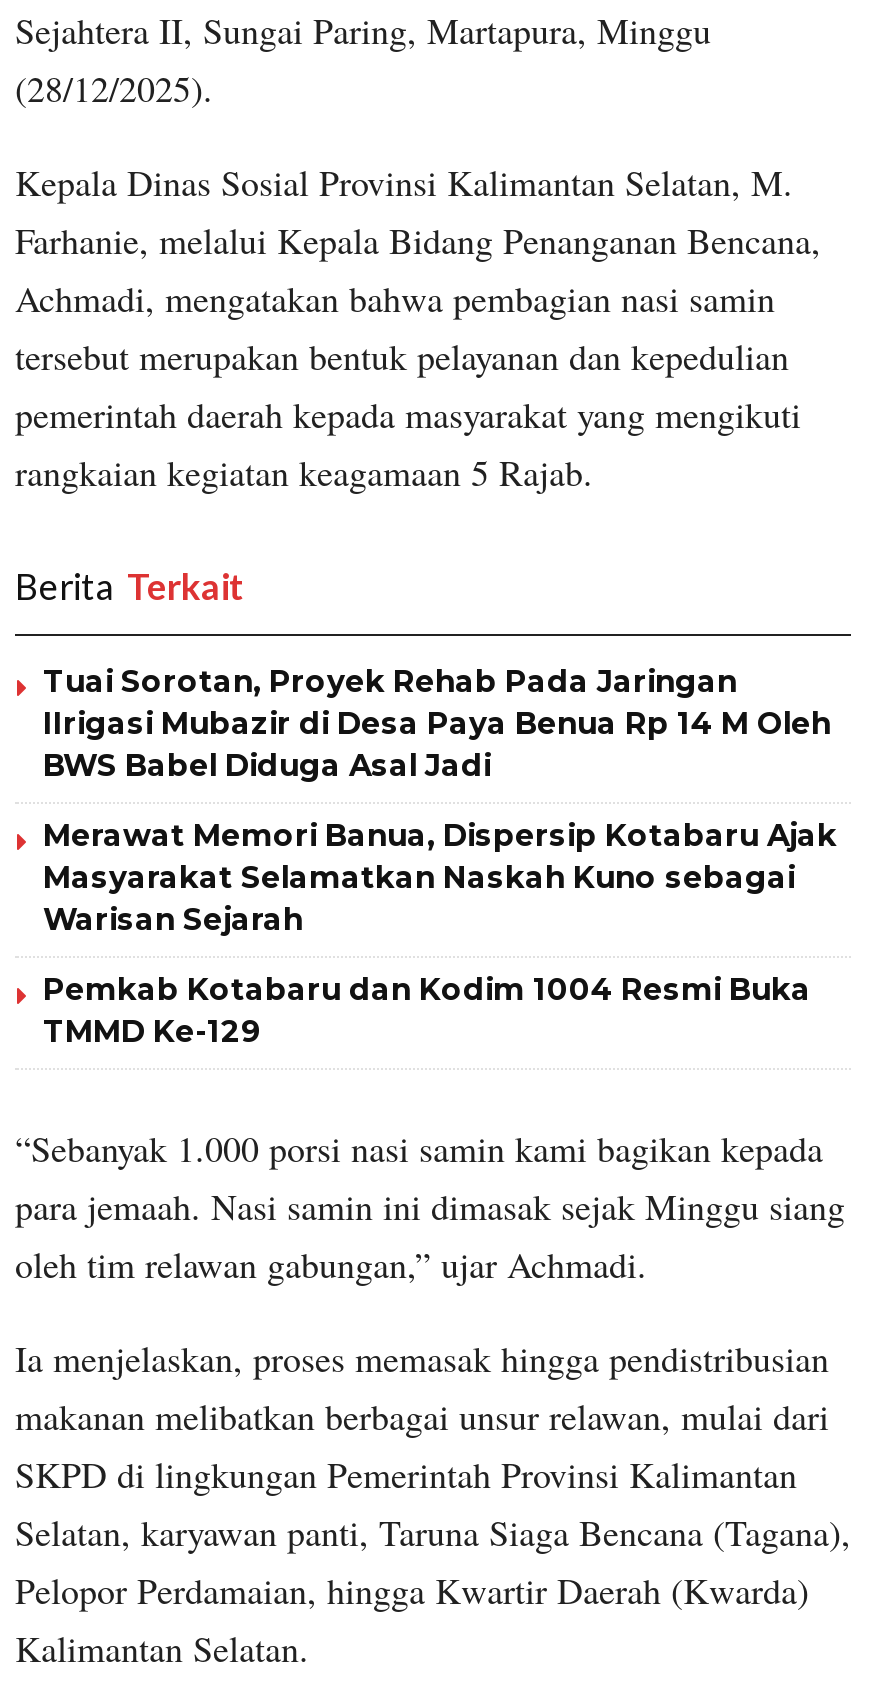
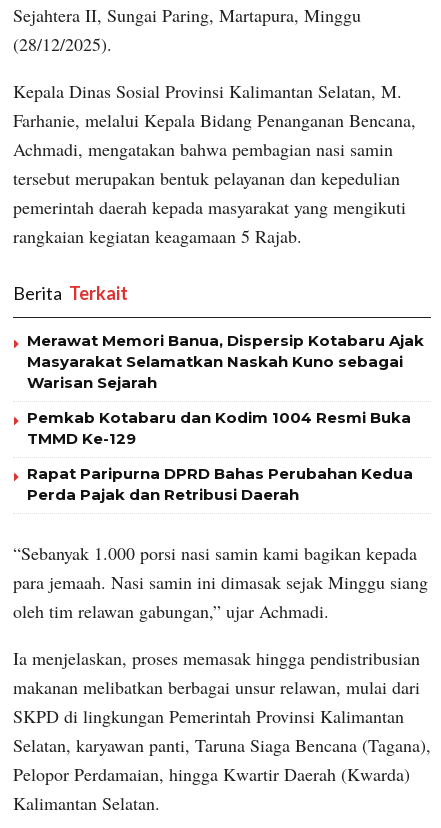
- Tuai Sorotan, Proyek Rehab Pada Jaringan
- IIrigasi Mubazir di Desa Paya Benua Rp 14 M Oleh
- BWS Babel Diduga Asal Jadi

moved up: Merawat Memori Banua, Dispersip Kotabaru Ajak | Masyarakat Selamatkan Naskah Kuno sebagai | Warisan Sejarah | Pemkab Kotabaru dan Kodim 1004 Resmi Buka | TMMD Ke-129

+ Rapat Paripurna DPRD Bahas Perubahan Kedua
+ Perda Pajak dan Retribusi Daerah
